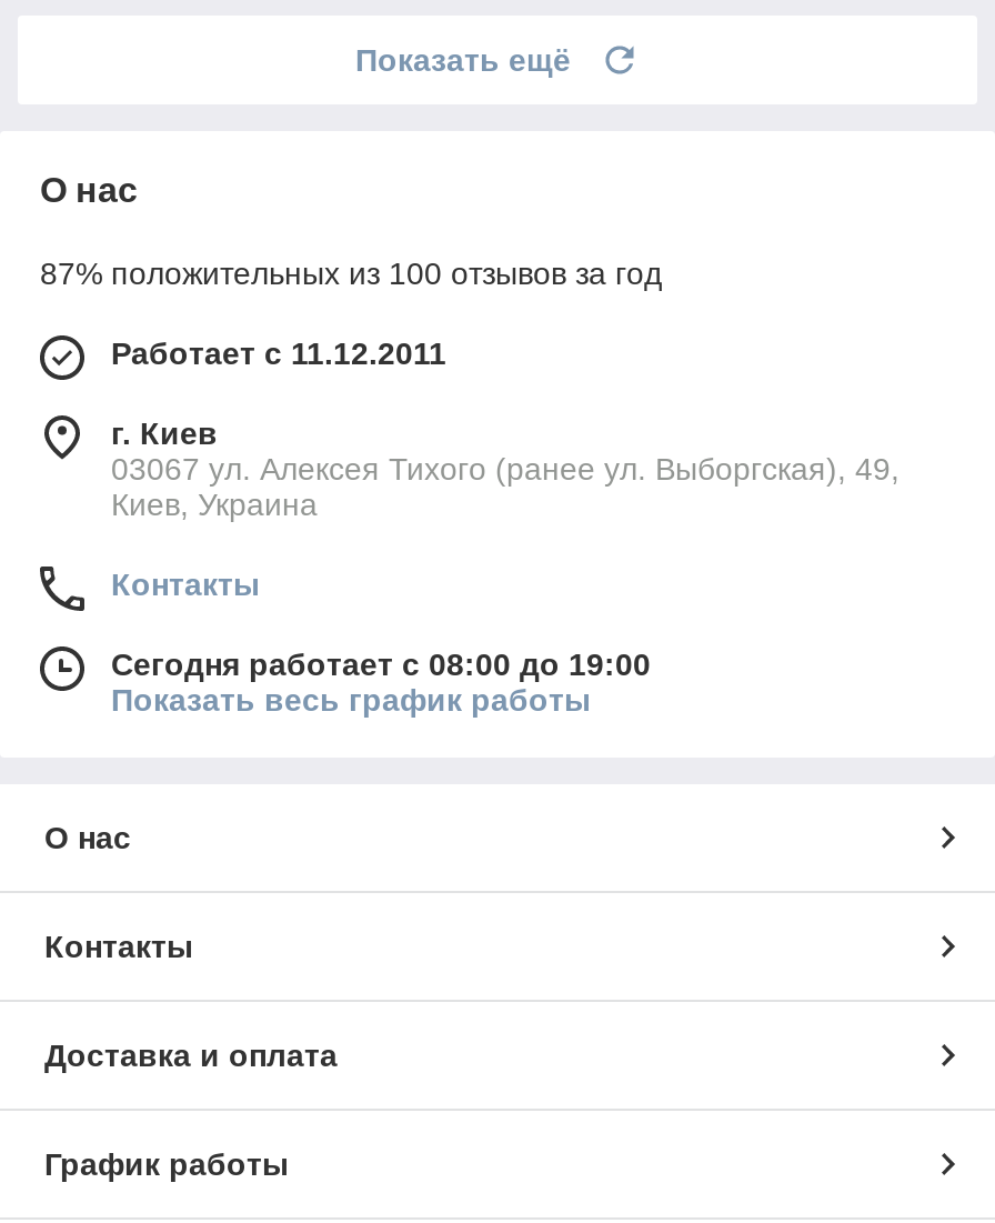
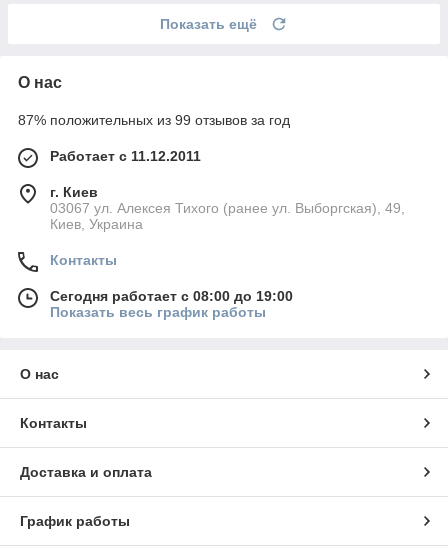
- 87% положительных из 100 отзывов за год
+ 87% положительных из 99 отзывов за год
